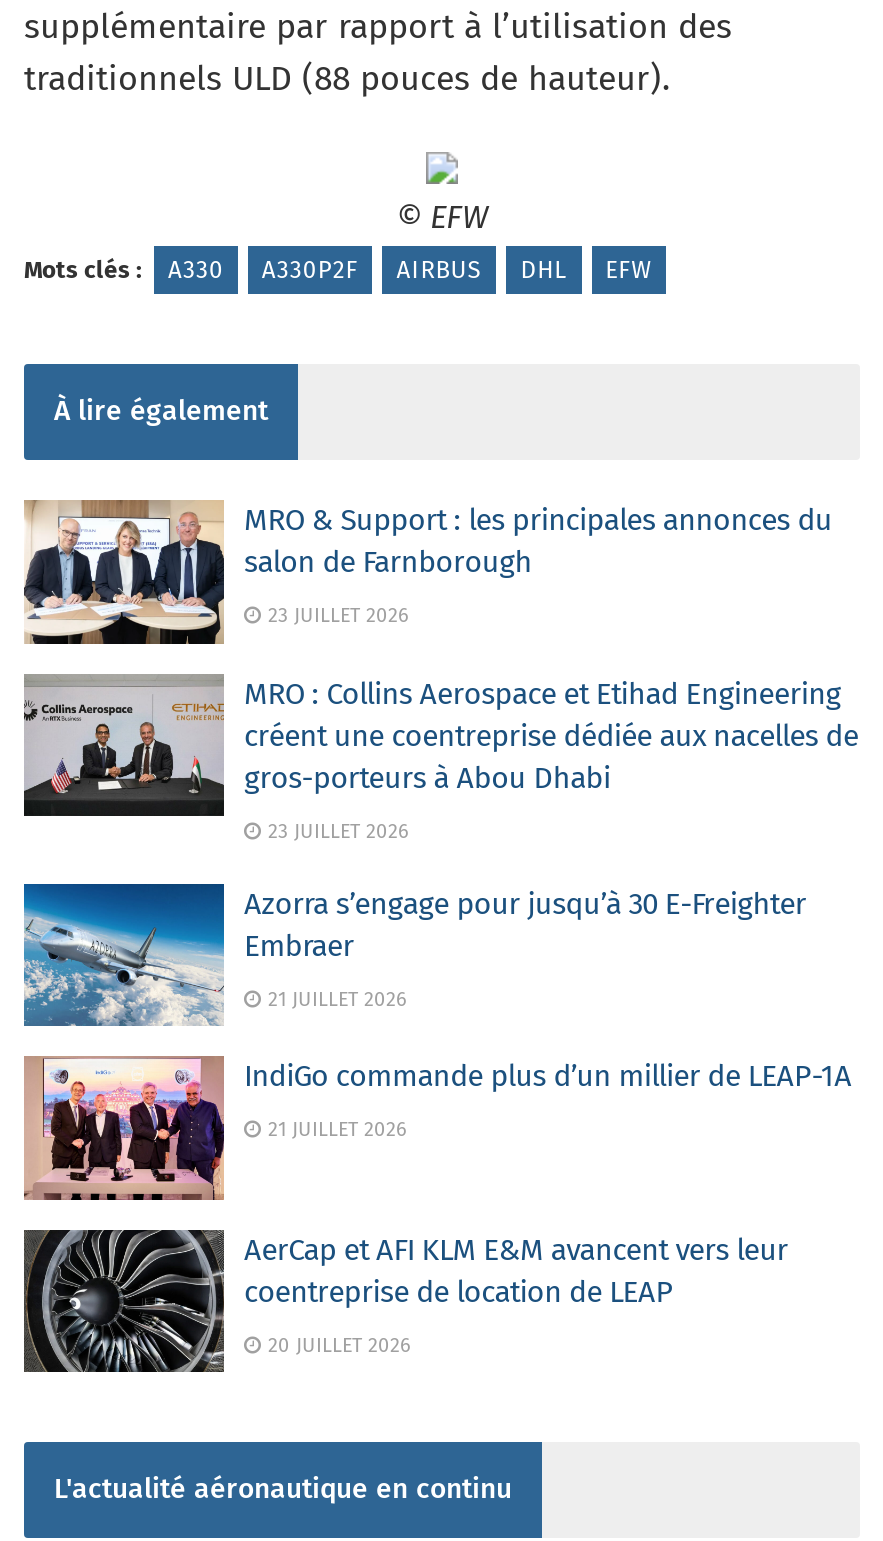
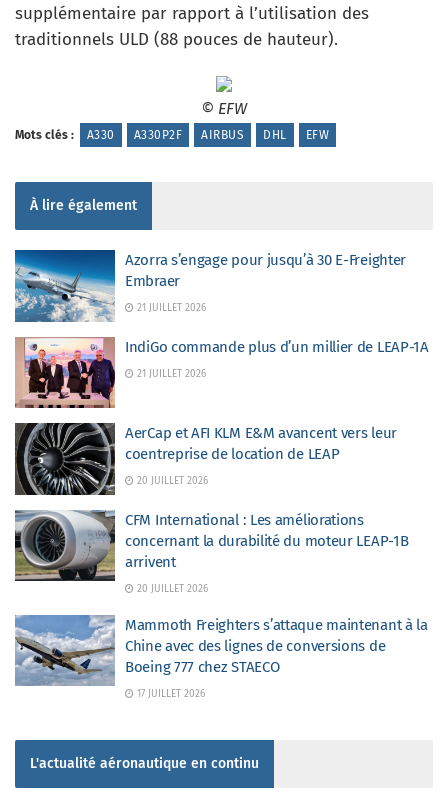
- [image]
- MRO & Support : les principales annonces du
- salon de Farnborough
- 23 JUILLET 2026
- MRO : Collins Aerospace et Etihad Engineering
- créent une coentreprise dédiée aux nacelles de
- gros-porteurs à Abou Dhabi
- 23 JUILLET 2026

- [image]

moved up: [image] | Azorra s’engage pour jusqu’à 30 E-Freighter | Embraer | ... | coentreprise de location de LEAP | 20 JUILLET 2026

+ [image]
+ CFM International : Les améliorations
+ concernant la durabilité du moteur LEAP-1B
+ arrivent
+ 20 JUILLET 2026
+ Mammoth Freighters s’attaque maintenant à la
+ Chine avec des lignes de conversions de
+ Boeing 777 chez STAECO
+ 17 JUILLET 2026

+ [image]
